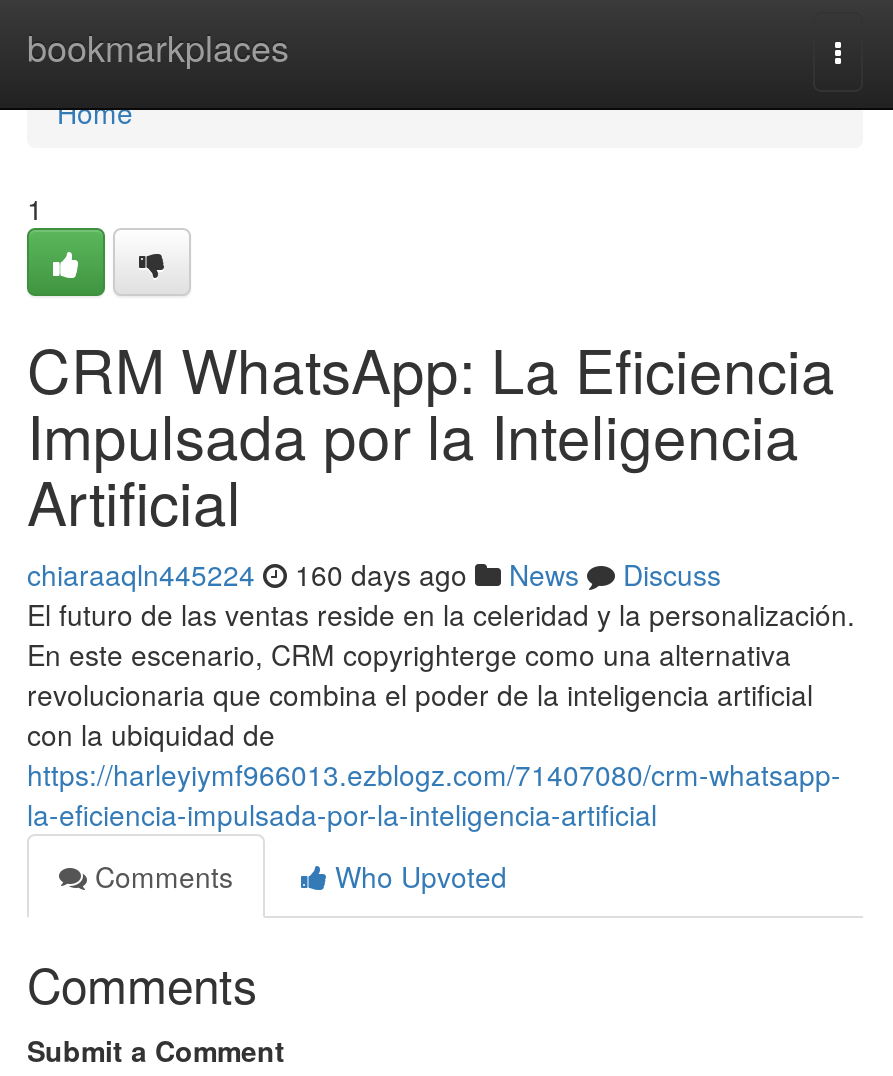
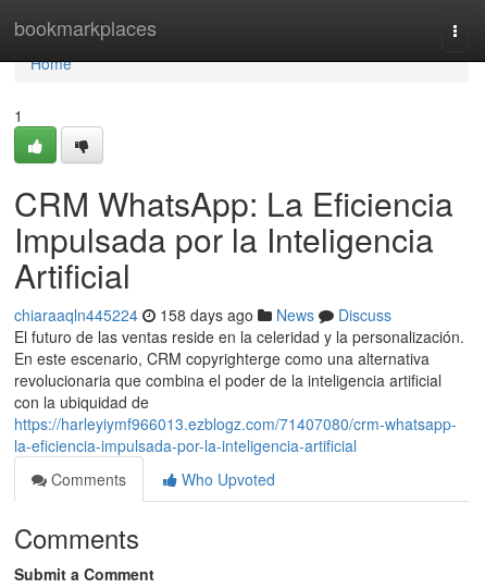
- chiaraaqln445224 160 days ago News Discuss
+ chiaraaqln445224 158 days ago News Discuss
